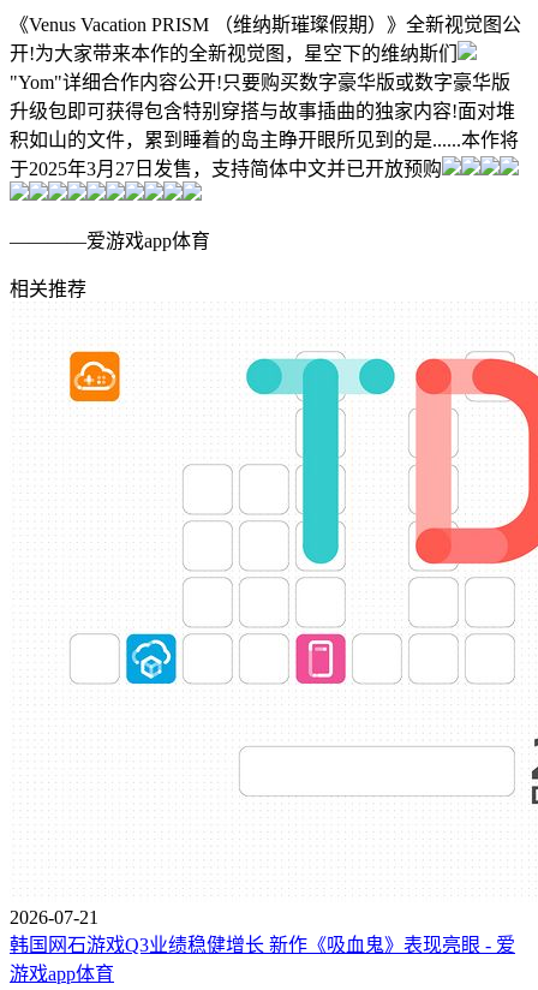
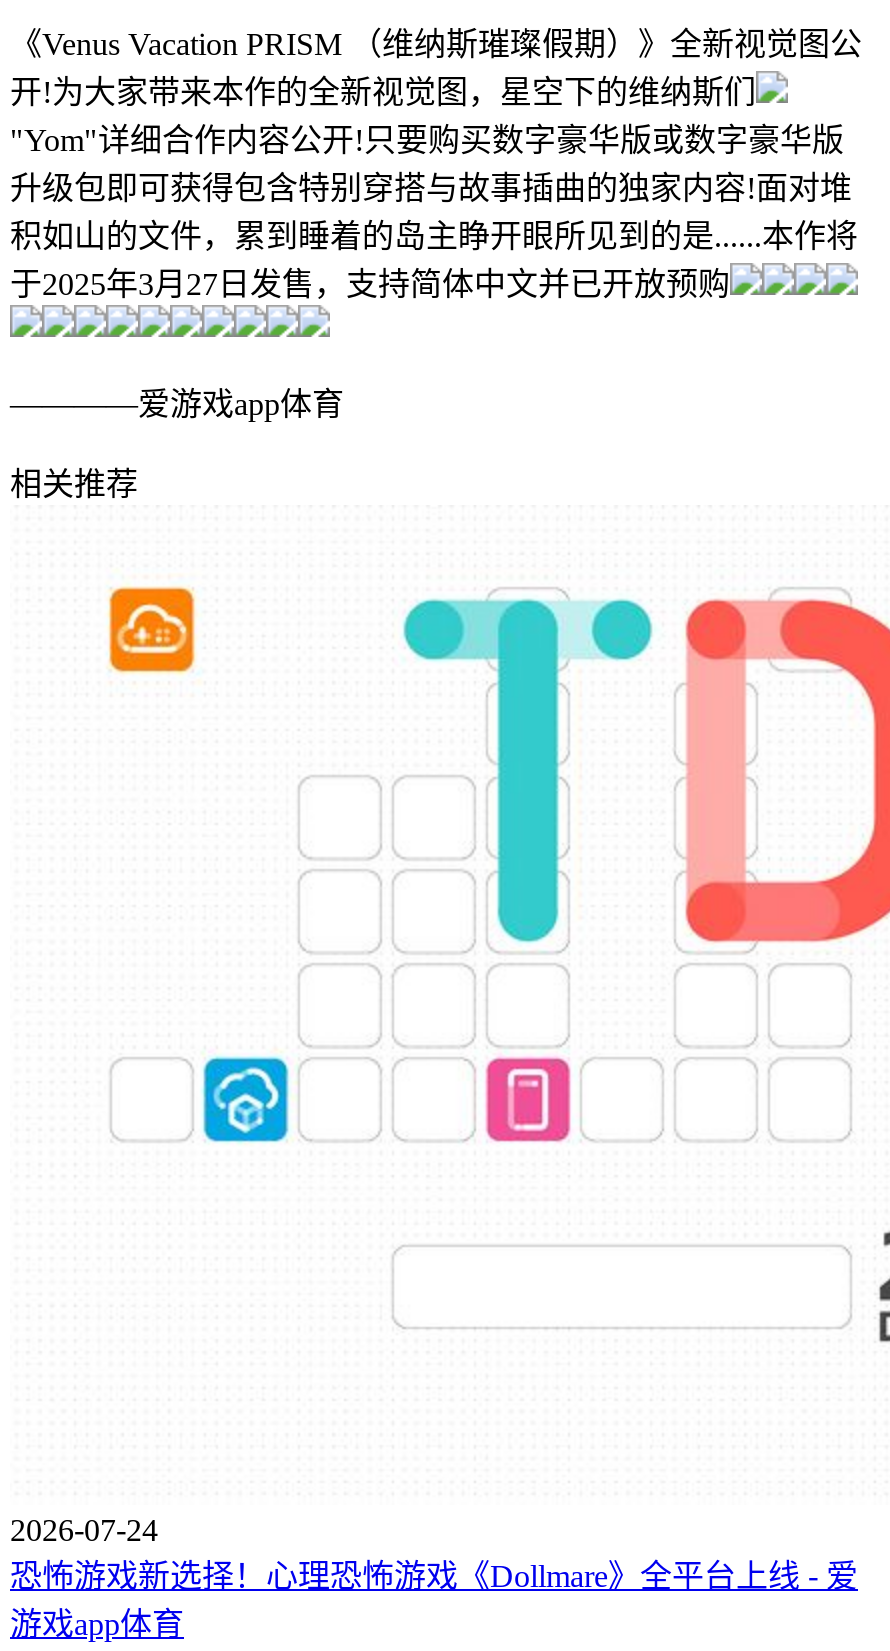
- 2026-07-21
- 韩国网石游戏Q3业绩稳健增长 新作《吸血鬼》表现亮眼 - 爱
+ 2026-07-24
+ 恐怖游戏新选择！心理恐怖游戏《Dollmare》全平台上线 - 爱
